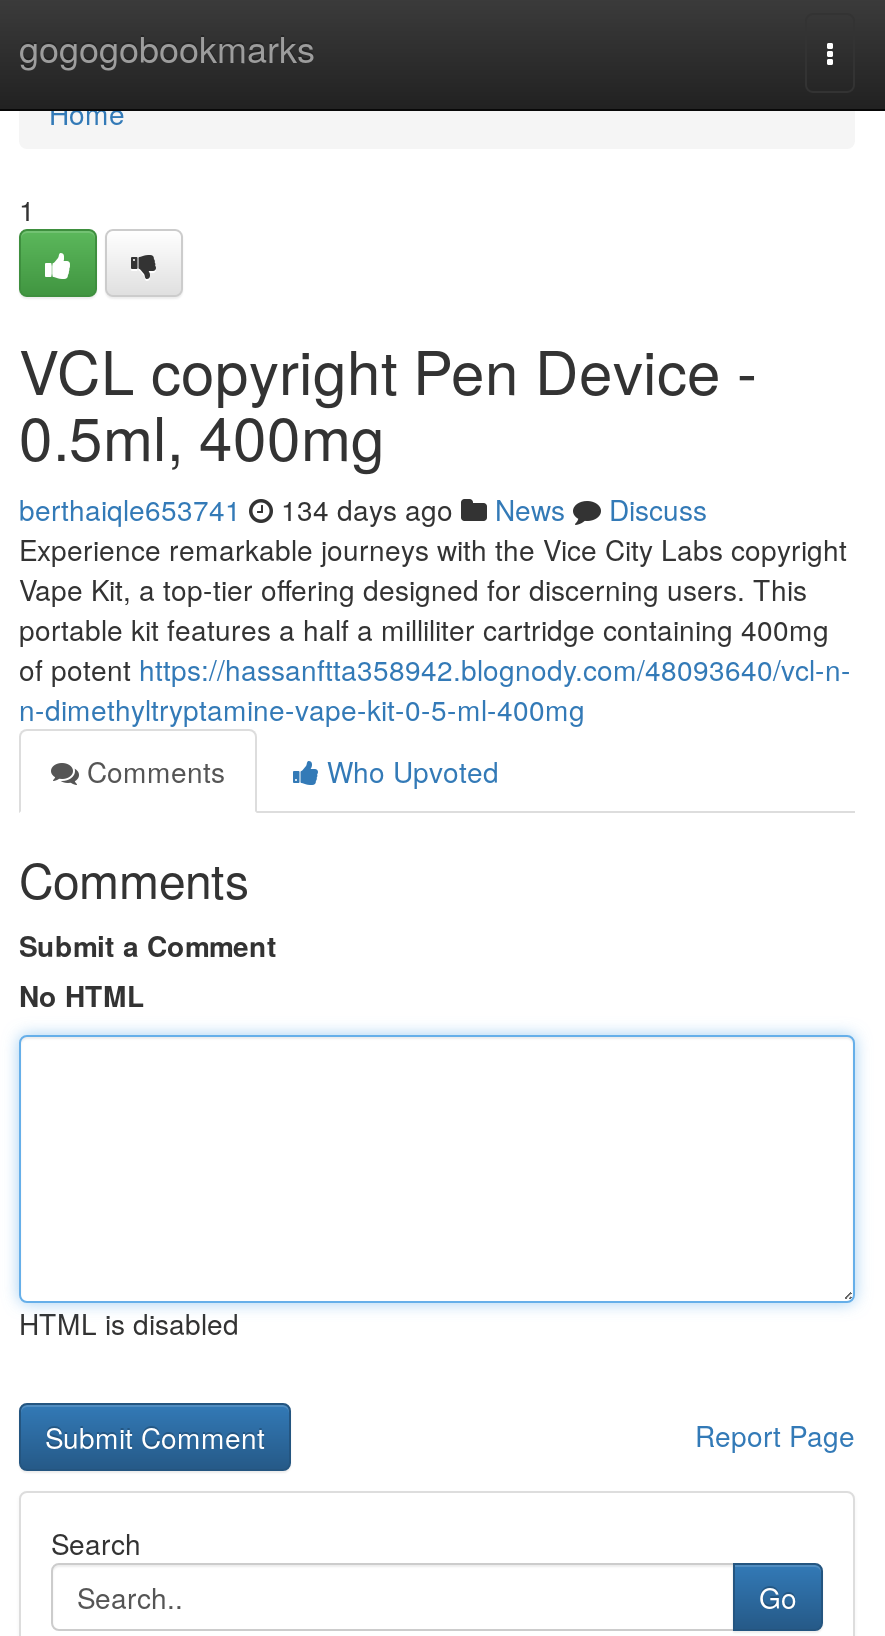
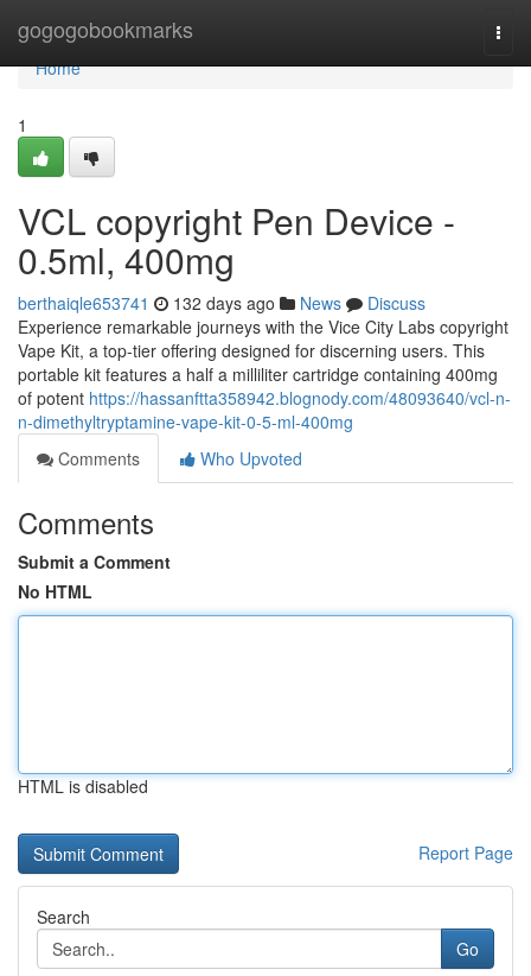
- berthaiqle653741 134 days ago News Discuss
+ berthaiqle653741 132 days ago News Discuss
